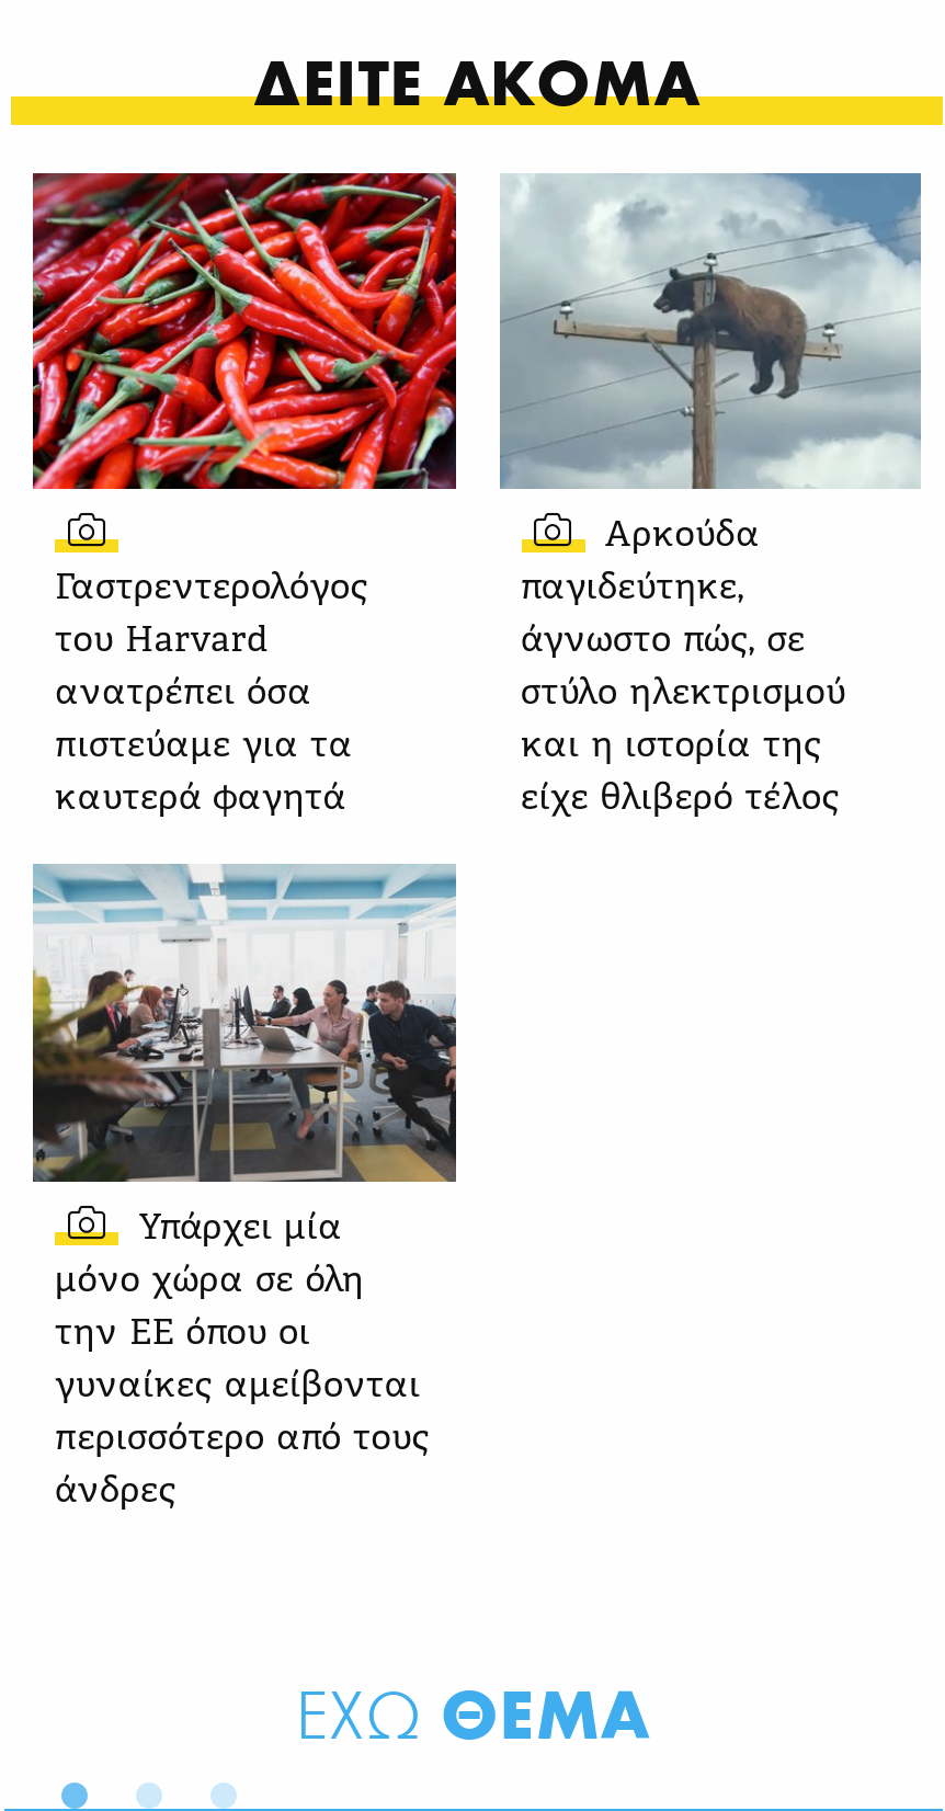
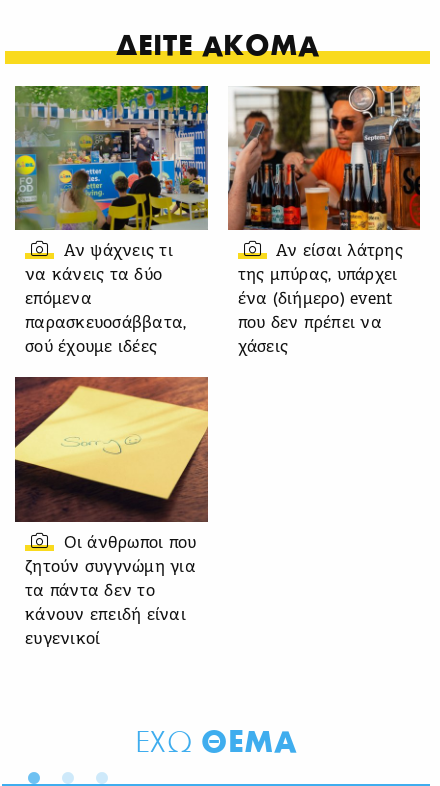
- [image]
- Γαστρεντερολόγος
- του Harvard
- ανατρέπει όσα
- πιστεύαμε για τα
- καυτερά φαγητά
+ [image]
+ Αν ψάχνεις τι
+ να κάνεις τα δύο
+ επόμενα
+ παρασκευοσάββατα,
+ σού έχουμε ιδέες

- [image]
- Αρκούδα
- παγιδεύτηκε,
- άγνωστο πώς, σε
- στύλο ηλεκτρισμού
- και η ιστορία της
- είχε θλιβερό τέλος
+ [image]
+ Αν είσαι λάτρης
+ της μπύρας, υπάρχει
+ ένα (διήμερο) event
+ που δεν πρέπει να
+ χάσεις

- [image]
- Υπάρχει μία
- μόνο χώρα σε όλη
- την ΕΕ όπου οι
- γυναίκες αμείβονται
- περισσότερο από τους
- άνδρες
+ [image]
+ Οι άνθρωποι που
+ ζητούν συγγνώμη για
+ τα πάντα δεν το
+ κάνουν επειδή είναι
+ ευγενικοί
